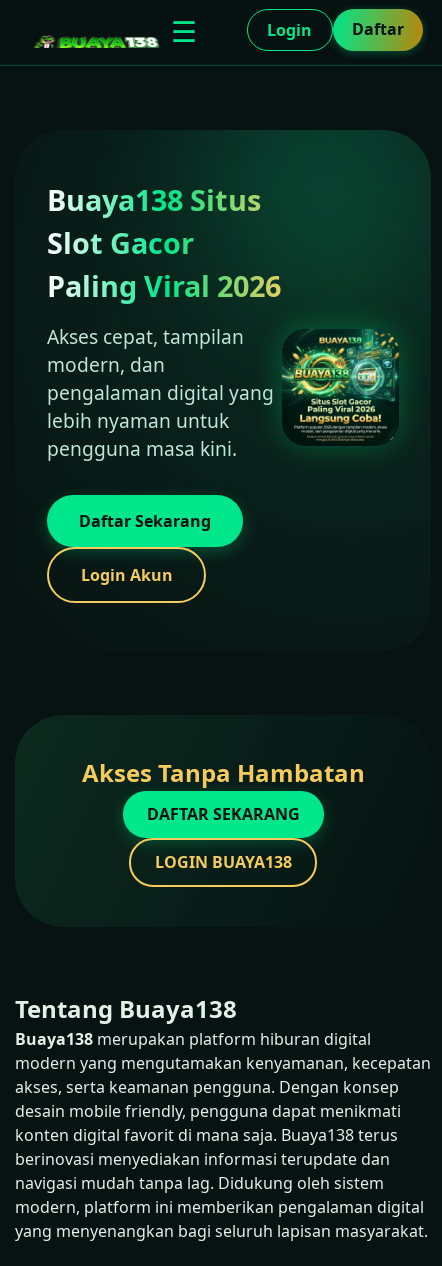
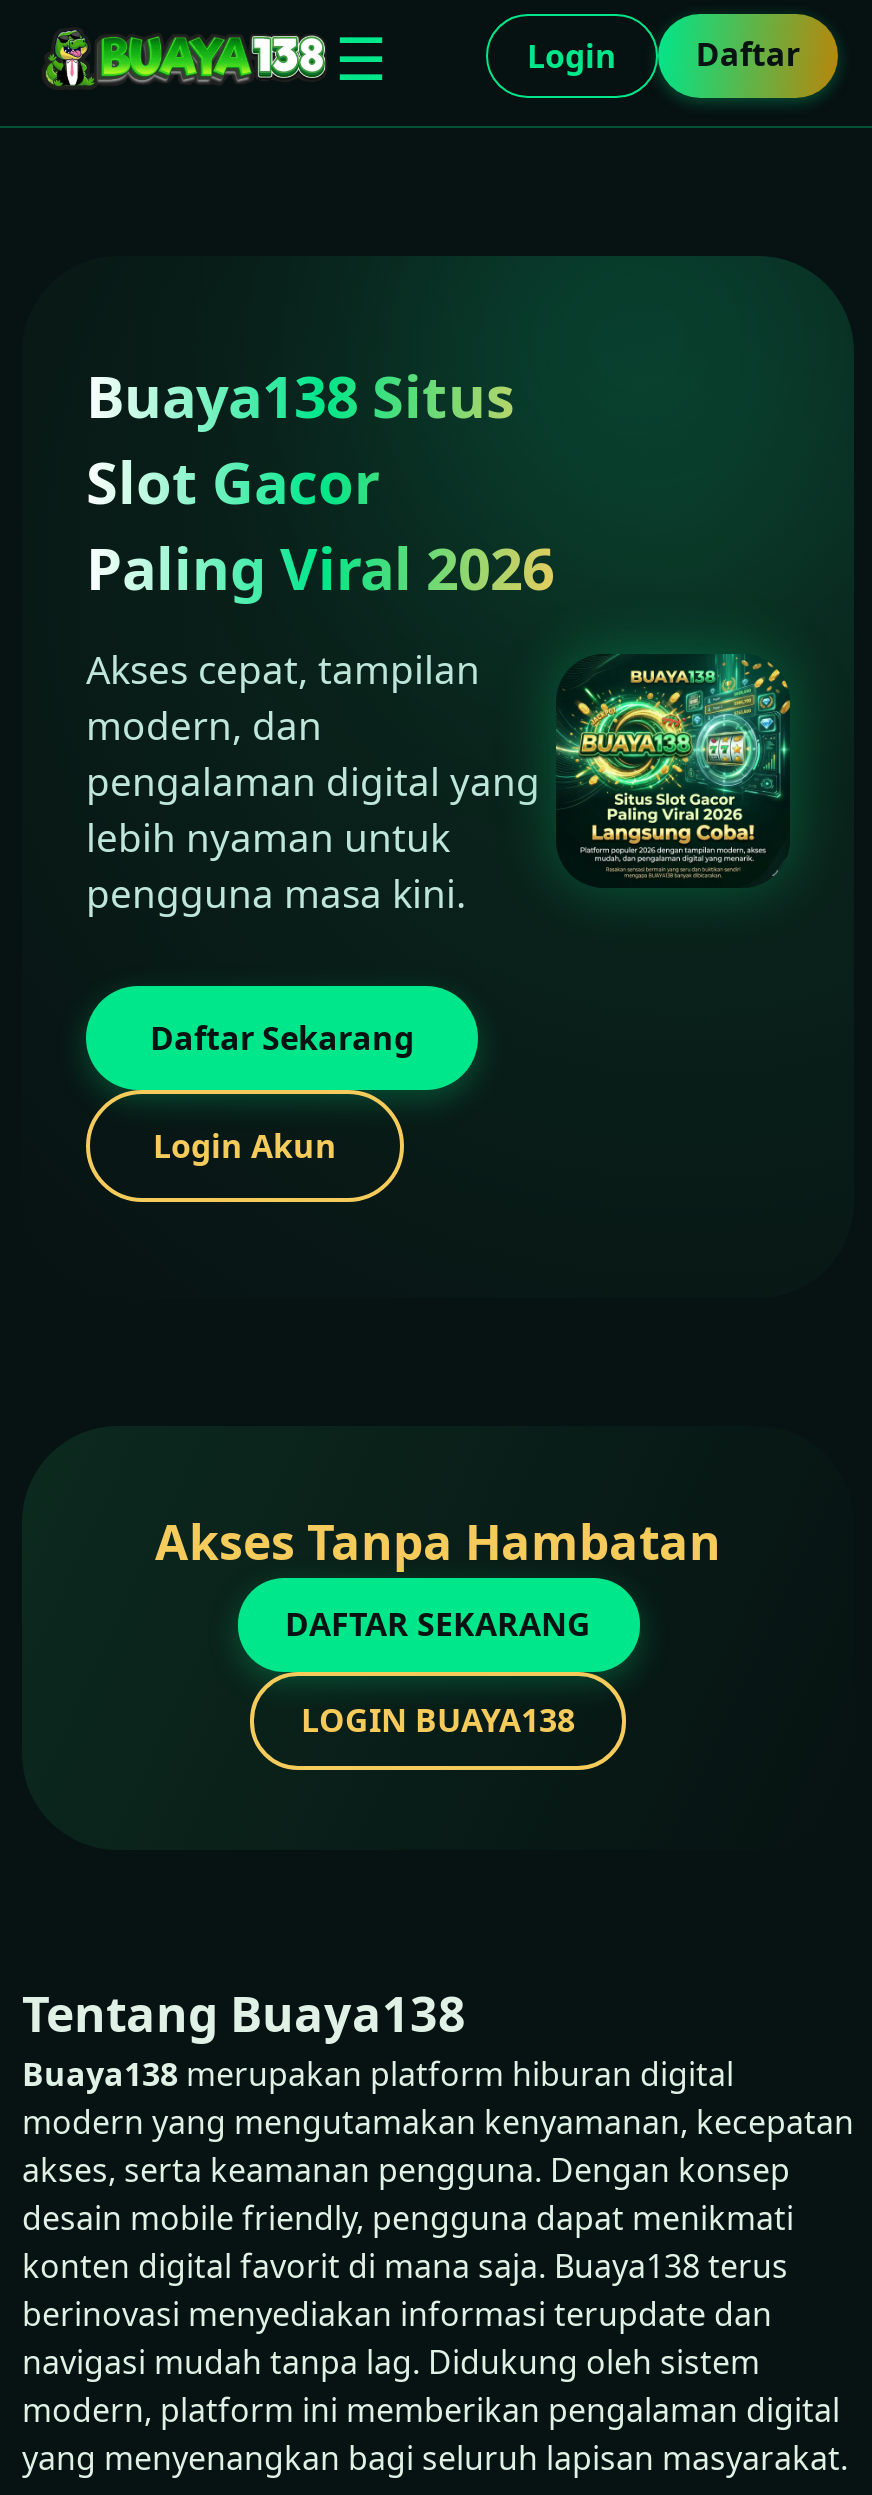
- [image]
+ [image]
